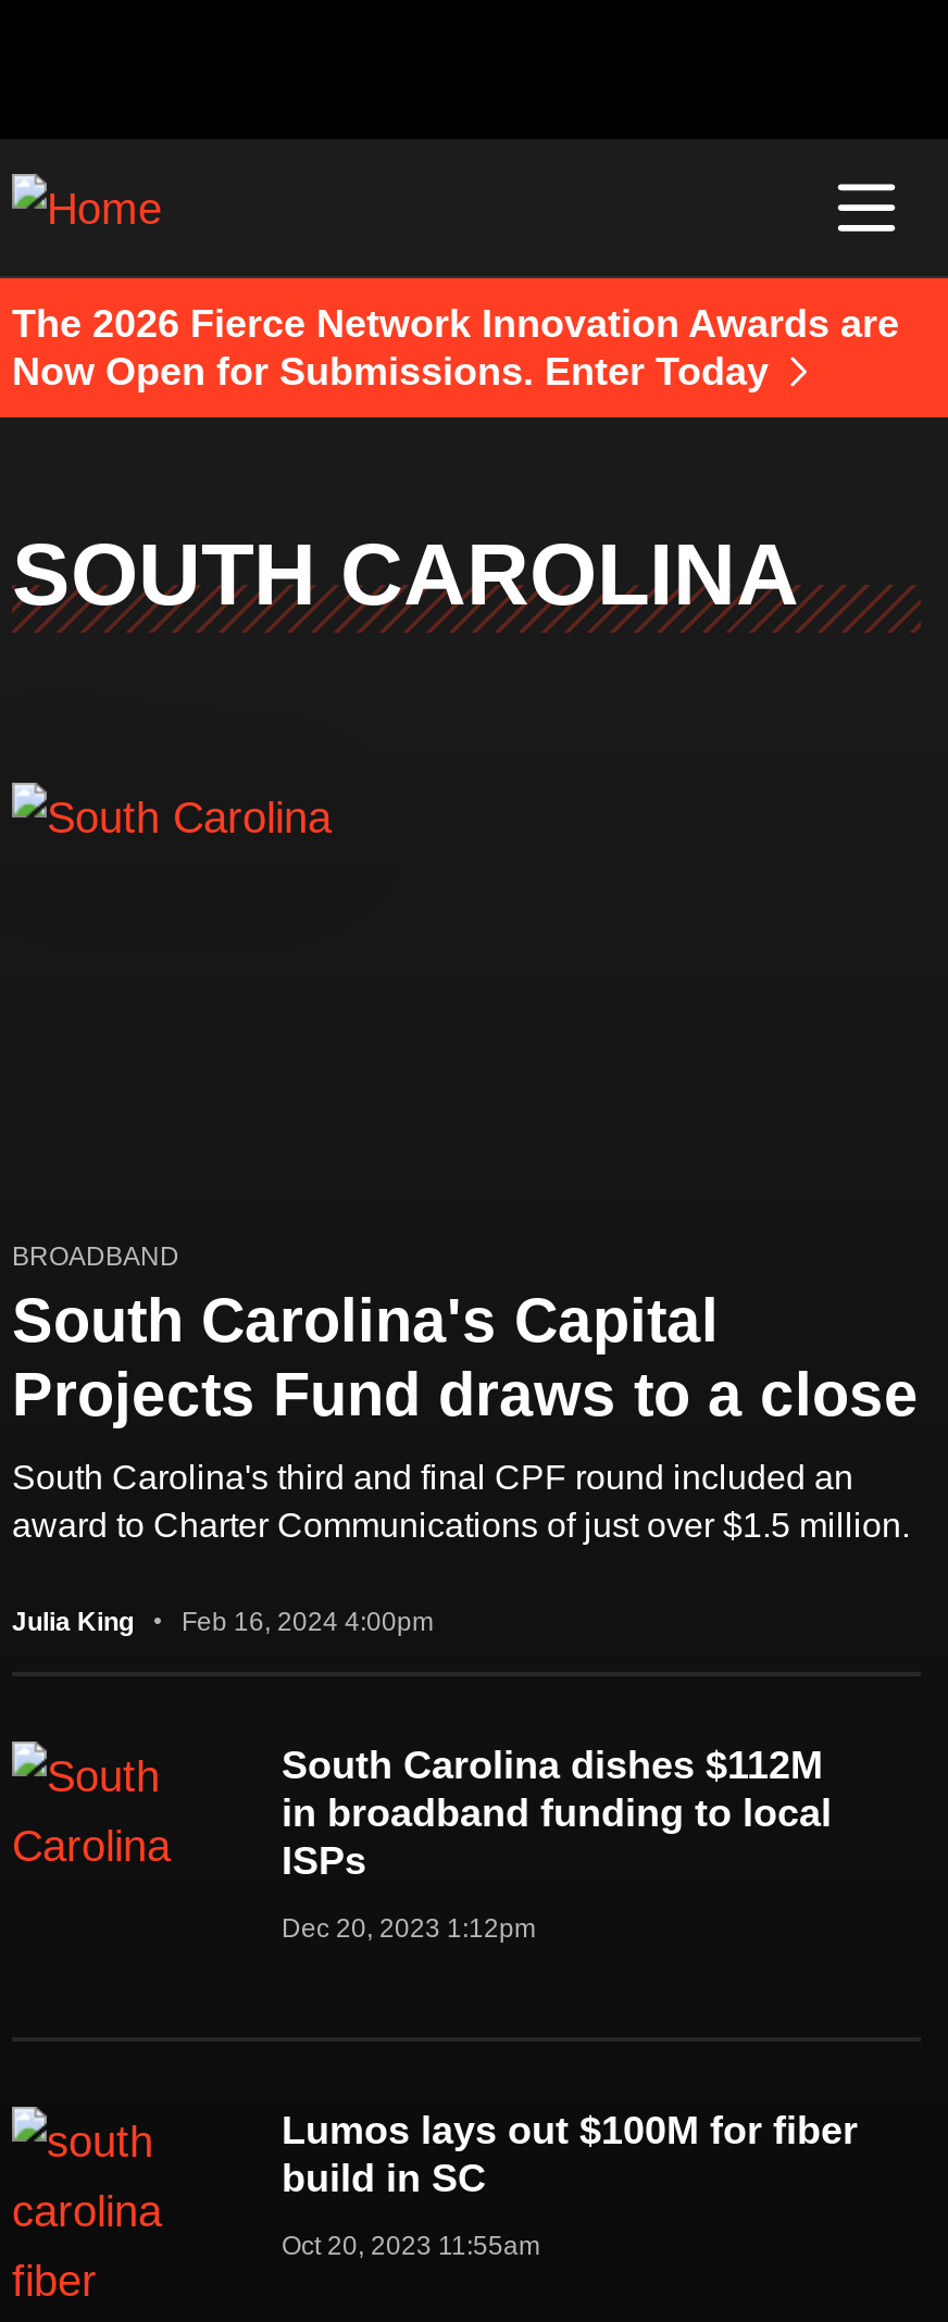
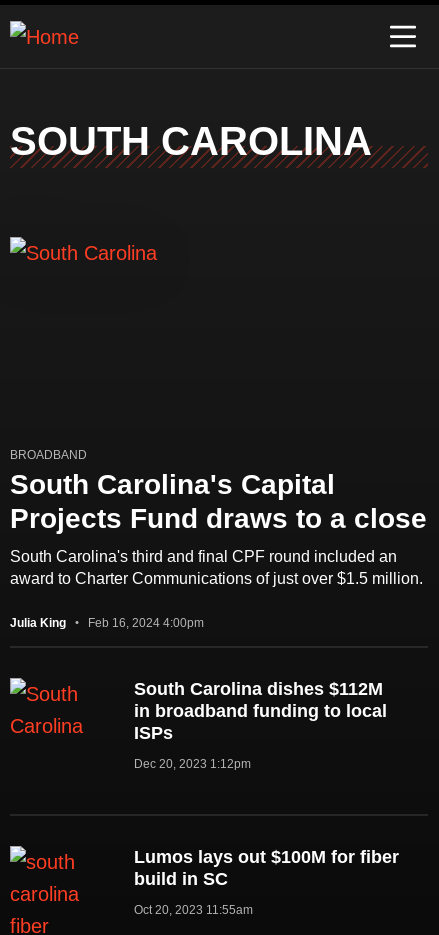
- The 2026 Fierce Network Innovation Awards are
- Now Open for Submissions. Enter Today
